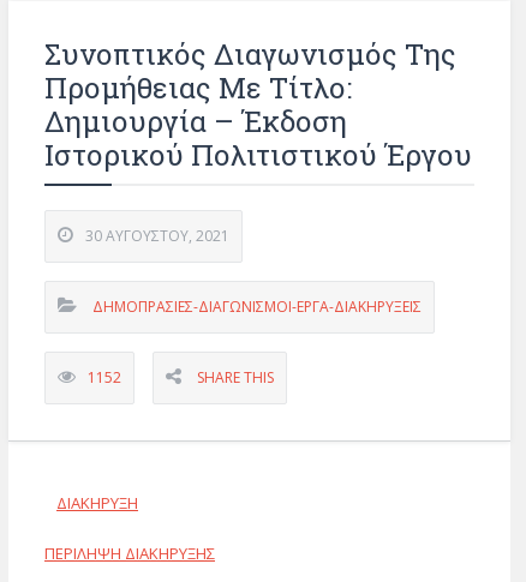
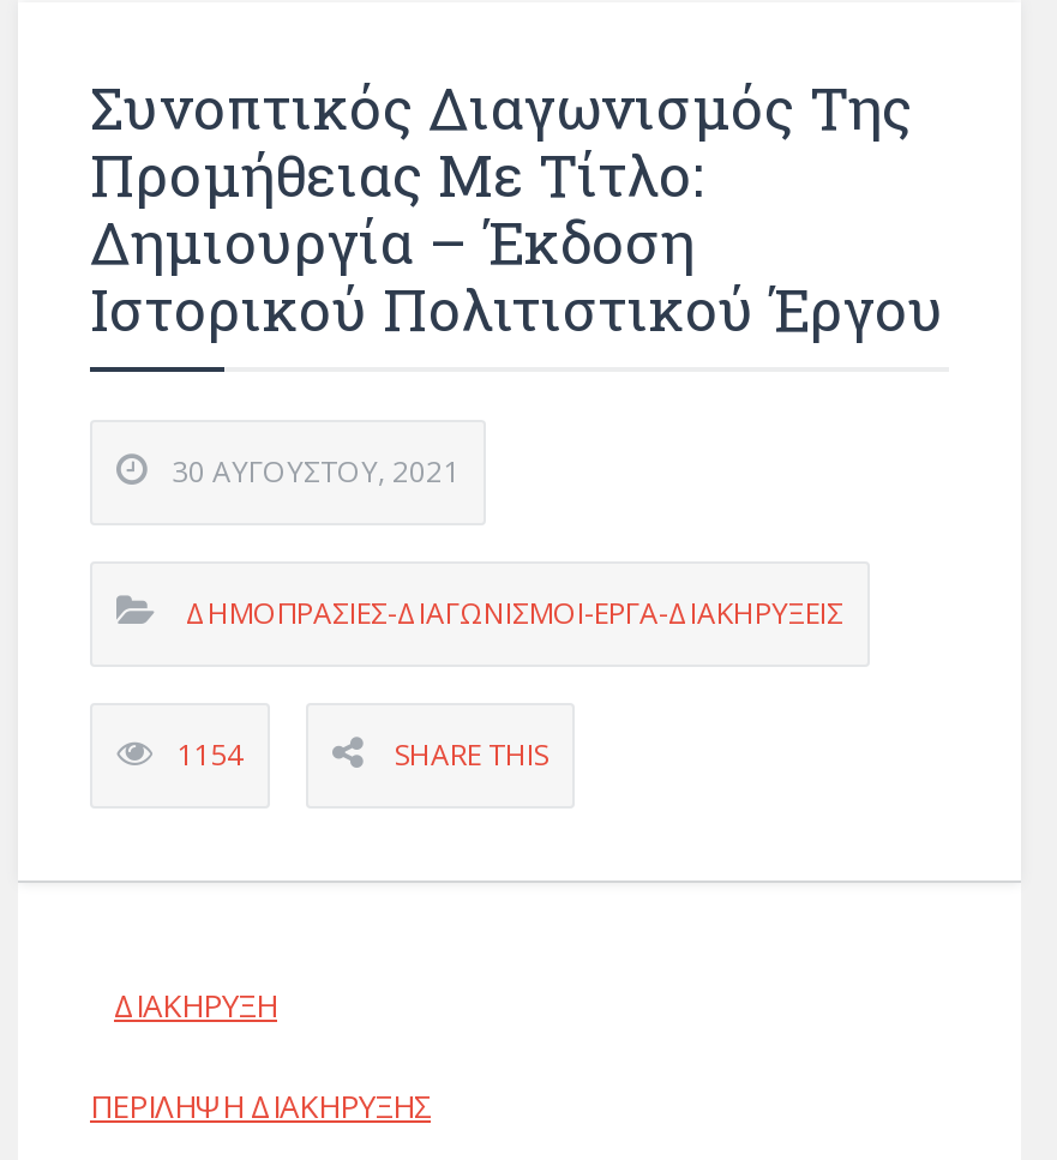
- 1152
+ 1154
